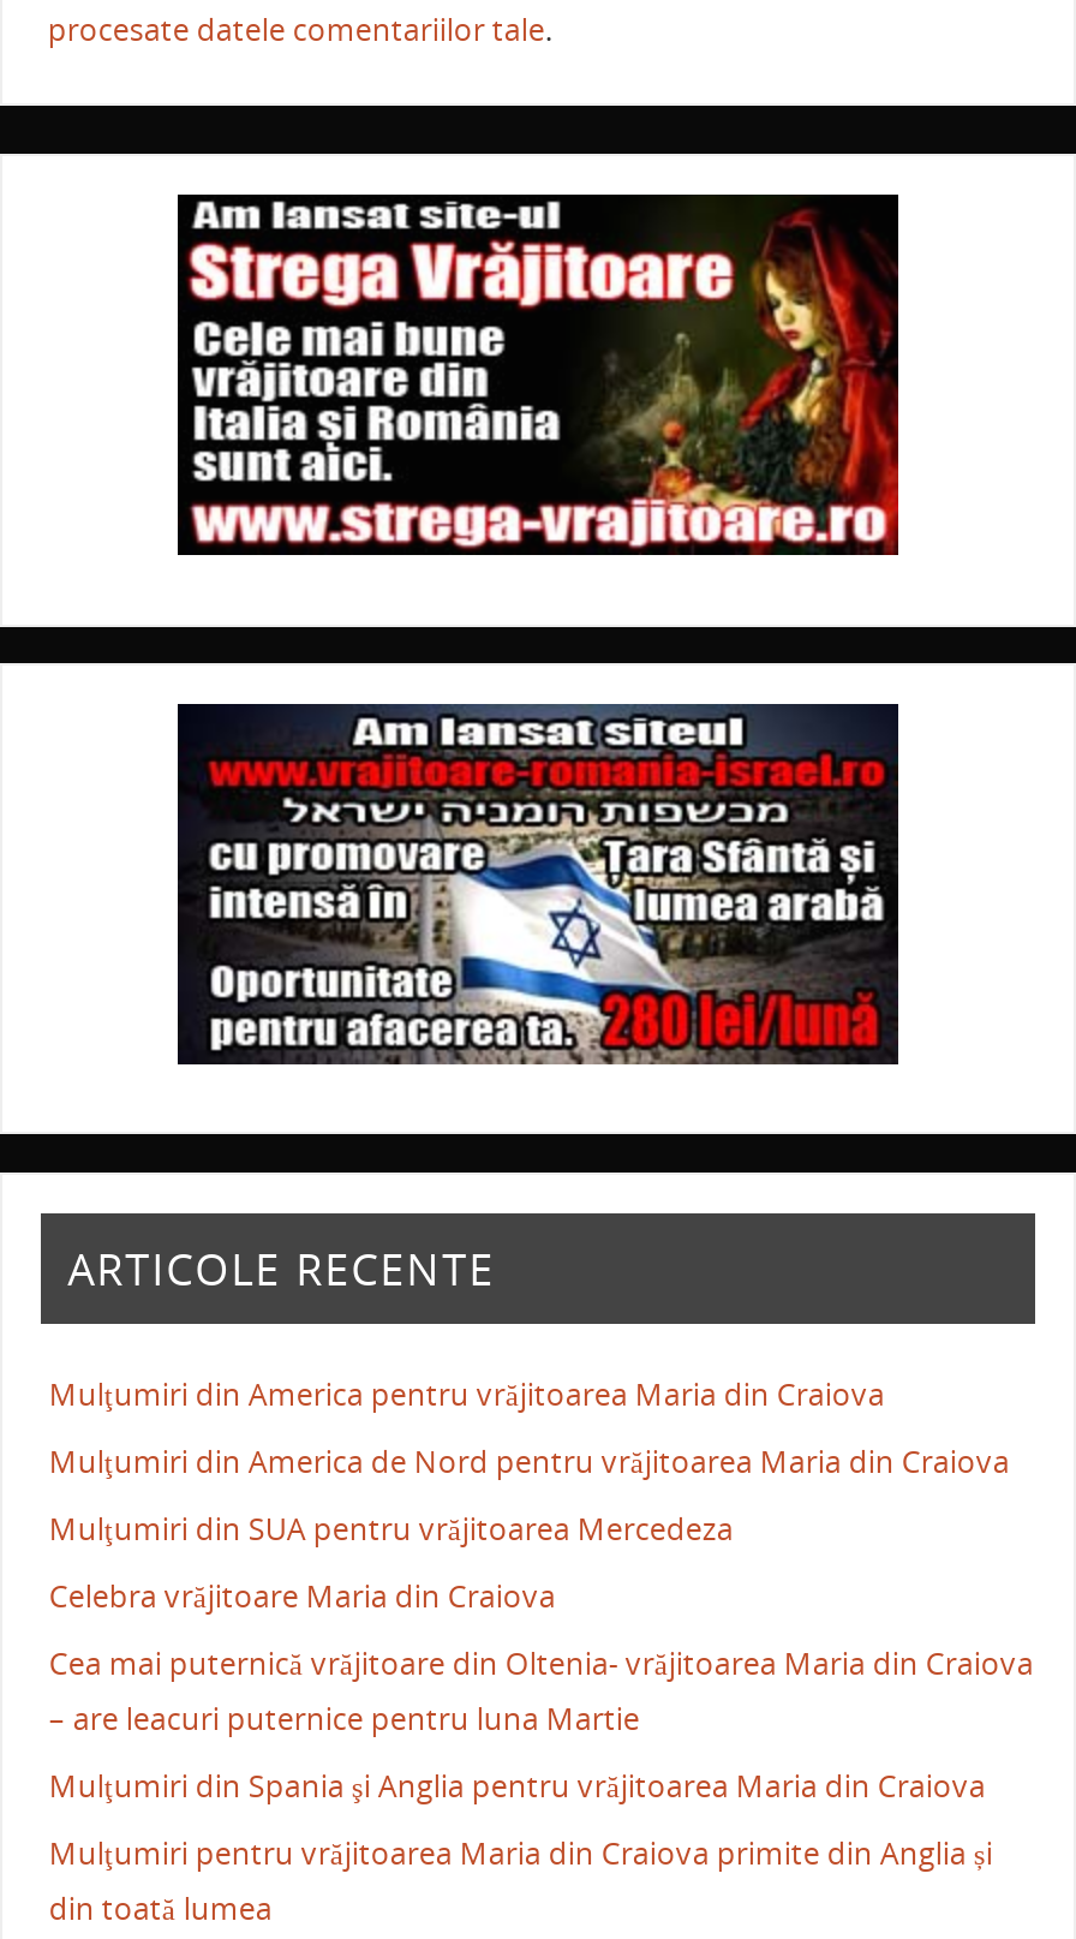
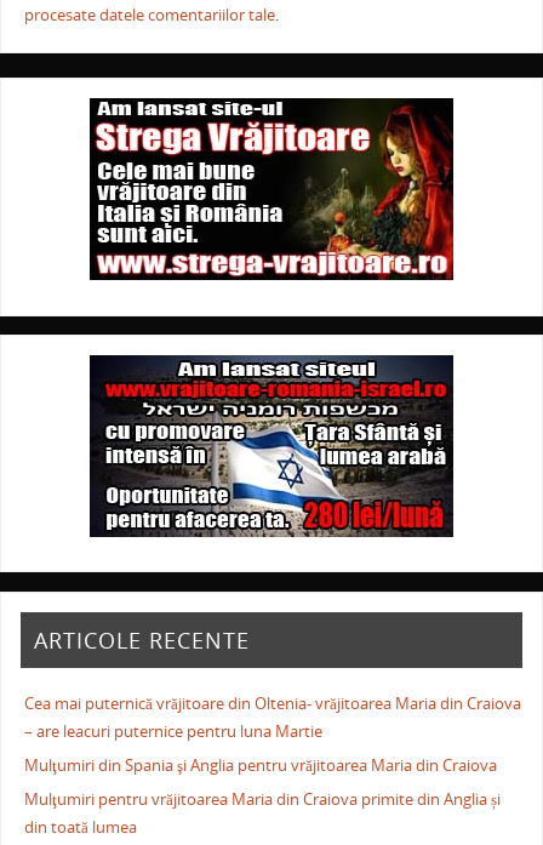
- Mulţumiri din America pentru vrăjitoarea Maria din Craiova
- Mulţumiri din America de Nord pentru vrăjitoarea Maria din Craiova
- Mulţumiri din SUA pentru vrăjitoarea Mercedeza
- Celebra vrăjitoare Maria din Craiova
